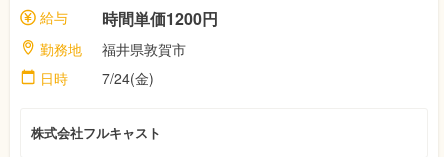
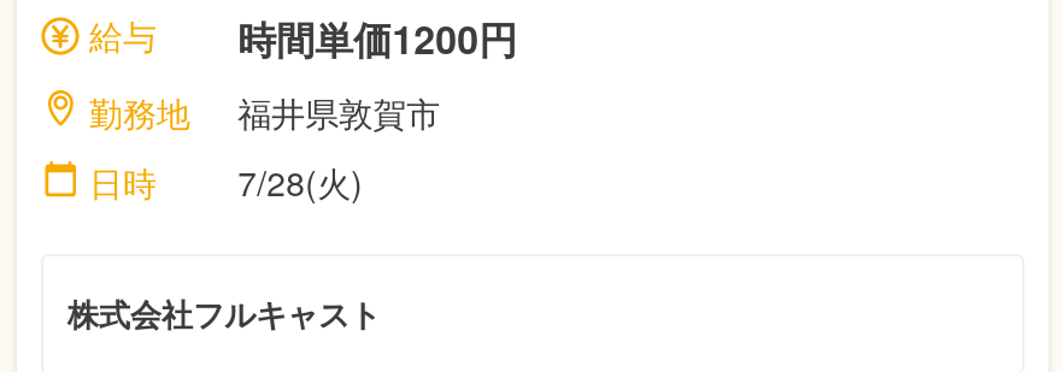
- 日時 7/24(金)
+ 日時 7/28(火)
